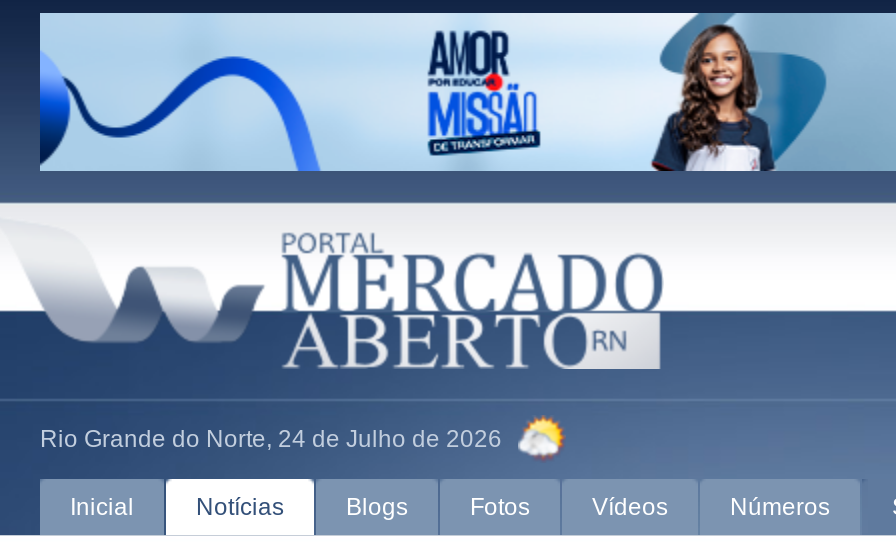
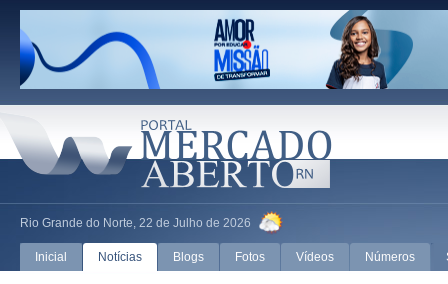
- Rio Grande do Norte, 24 de Julho de 2026
+ Rio Grande do Norte, 22 de Julho de 2026
